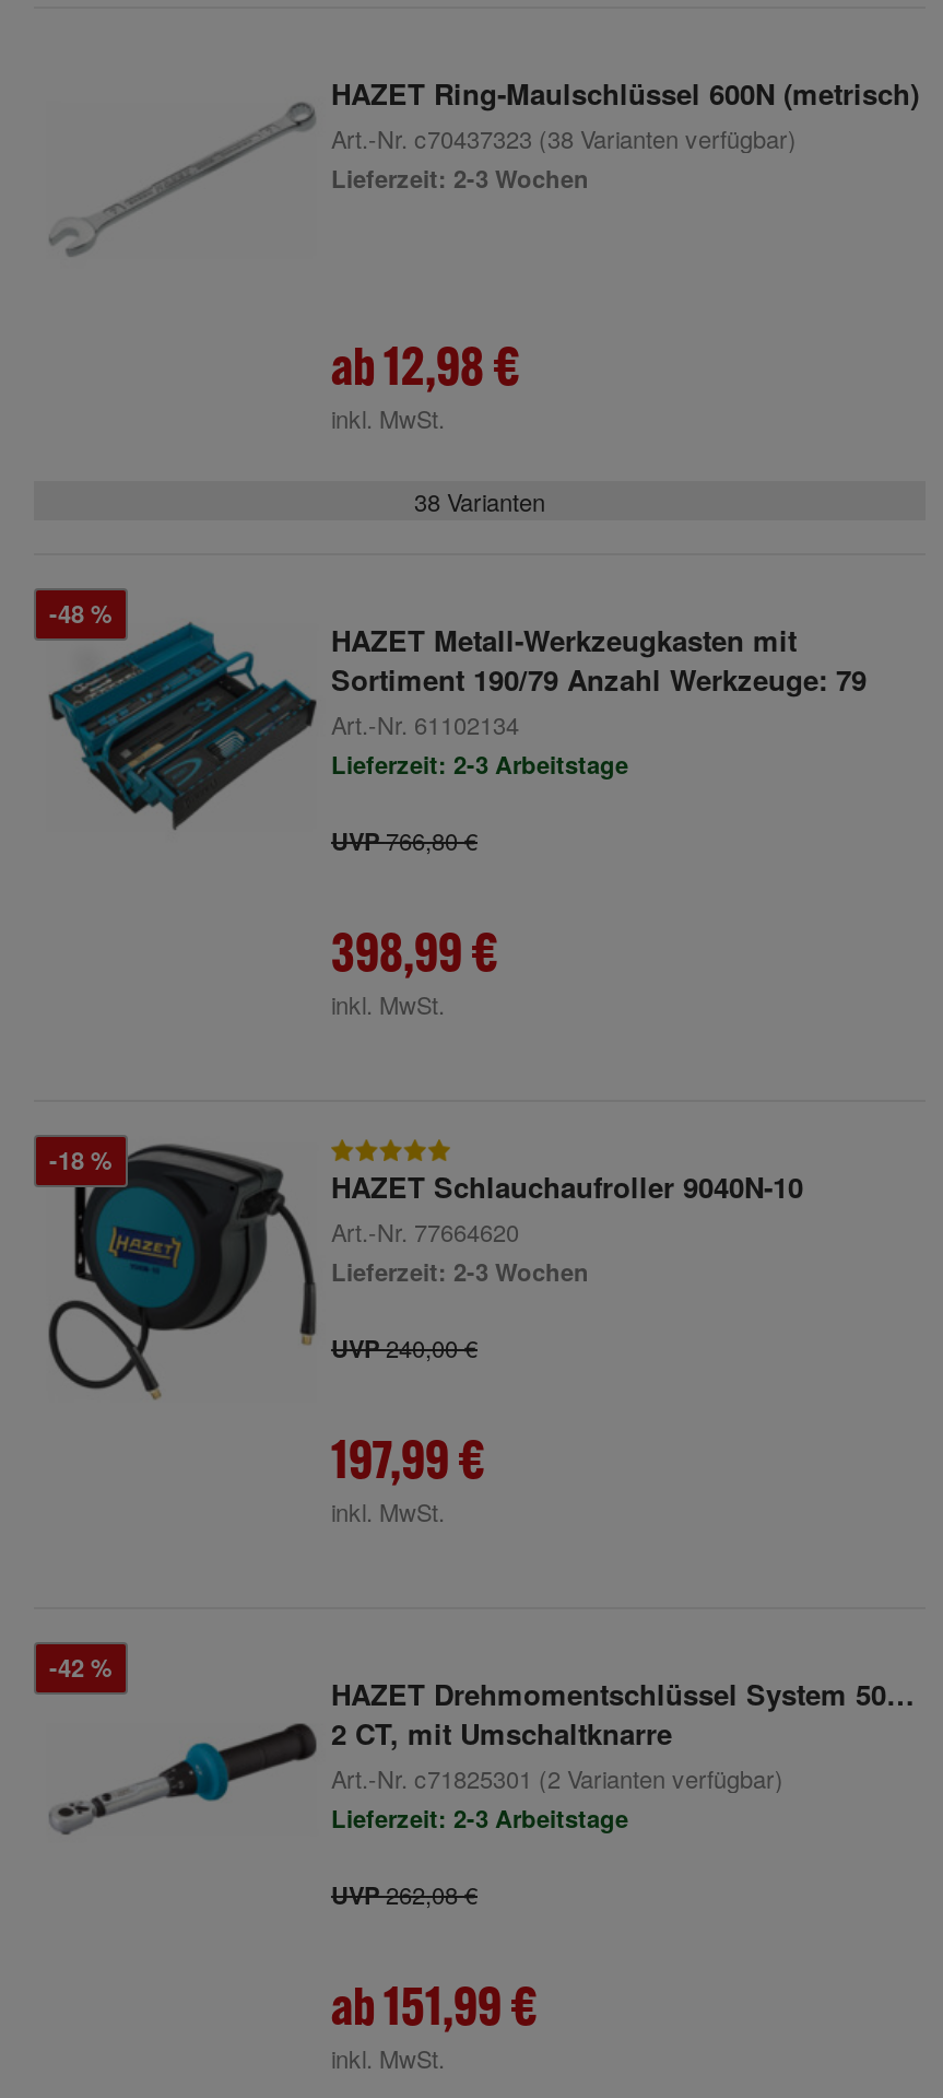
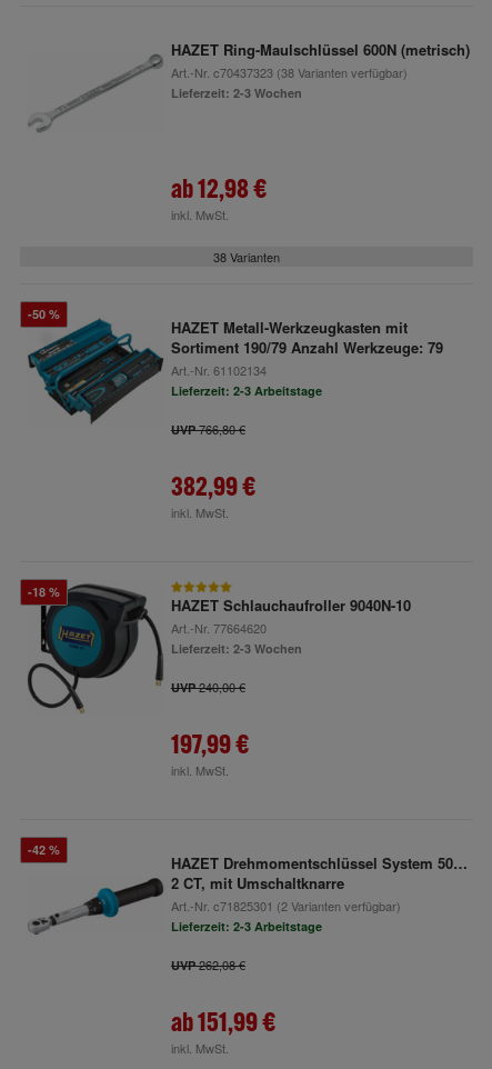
- -48 %
+ -50 %

- 398,99 €
+ 382,99 €
